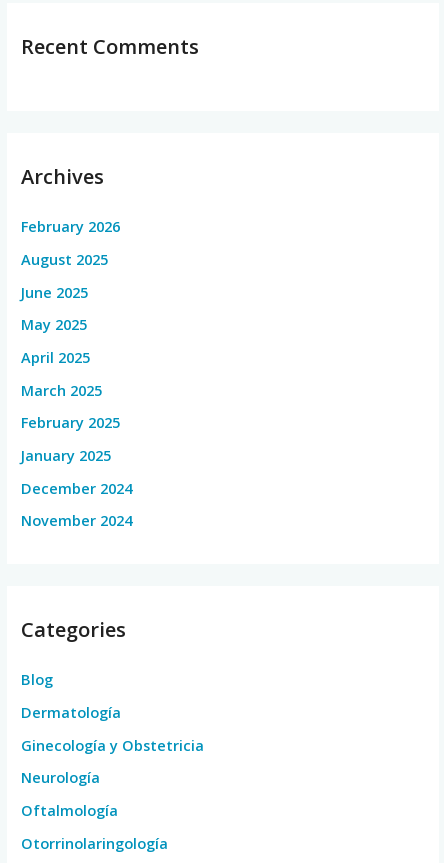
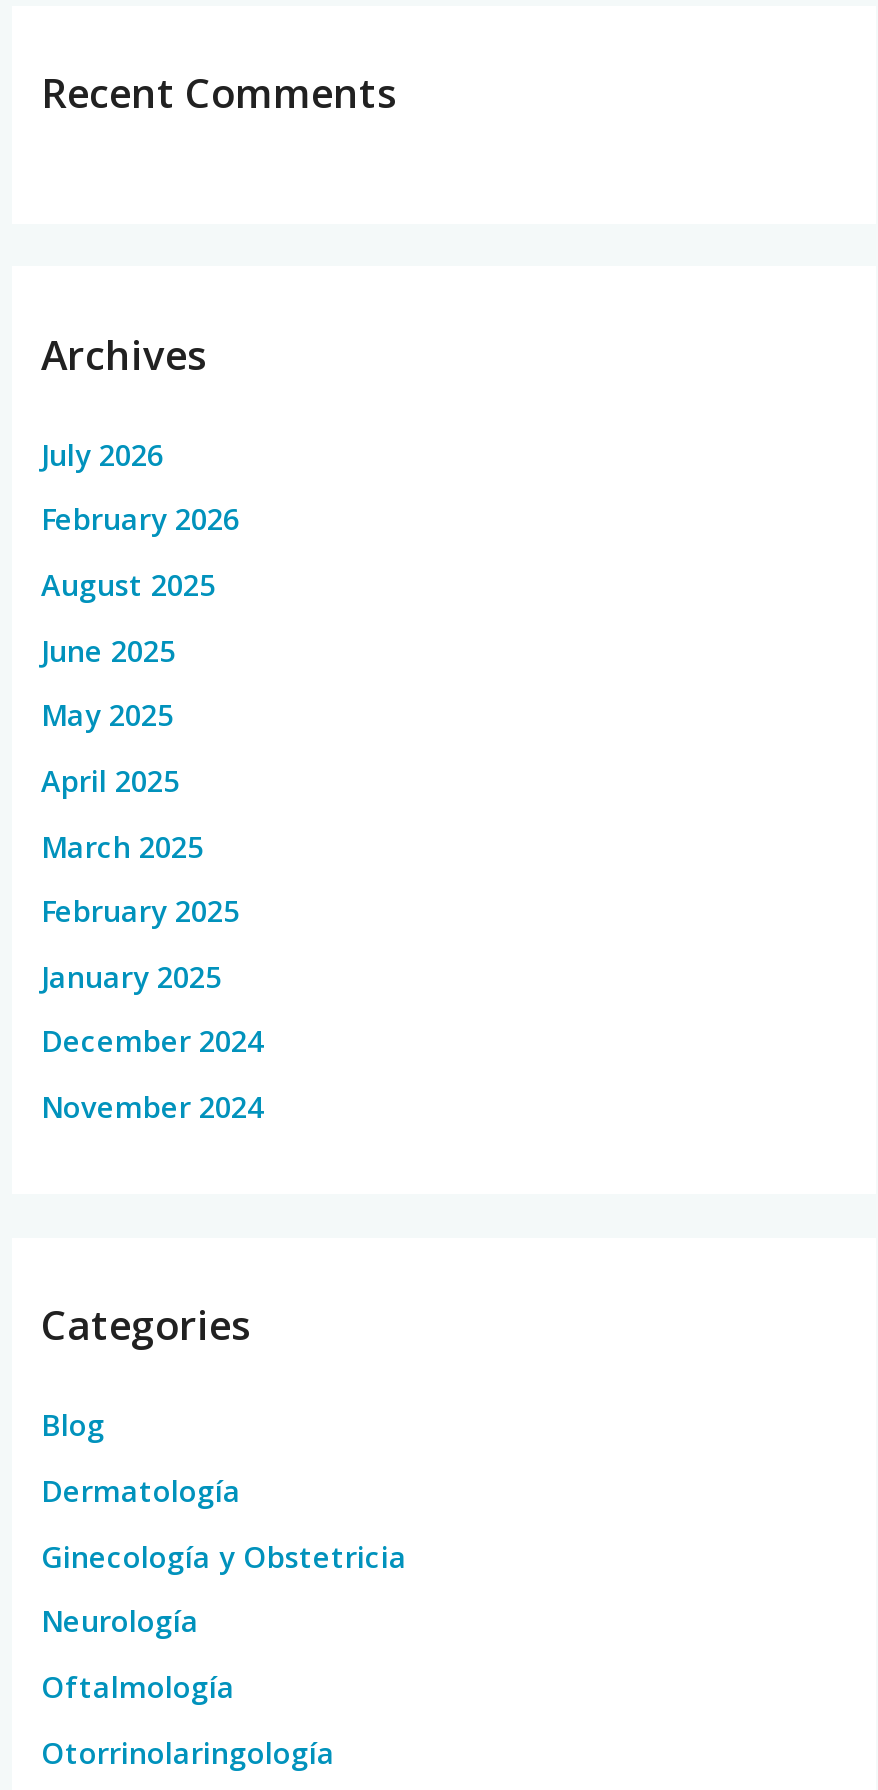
+ July 2026
